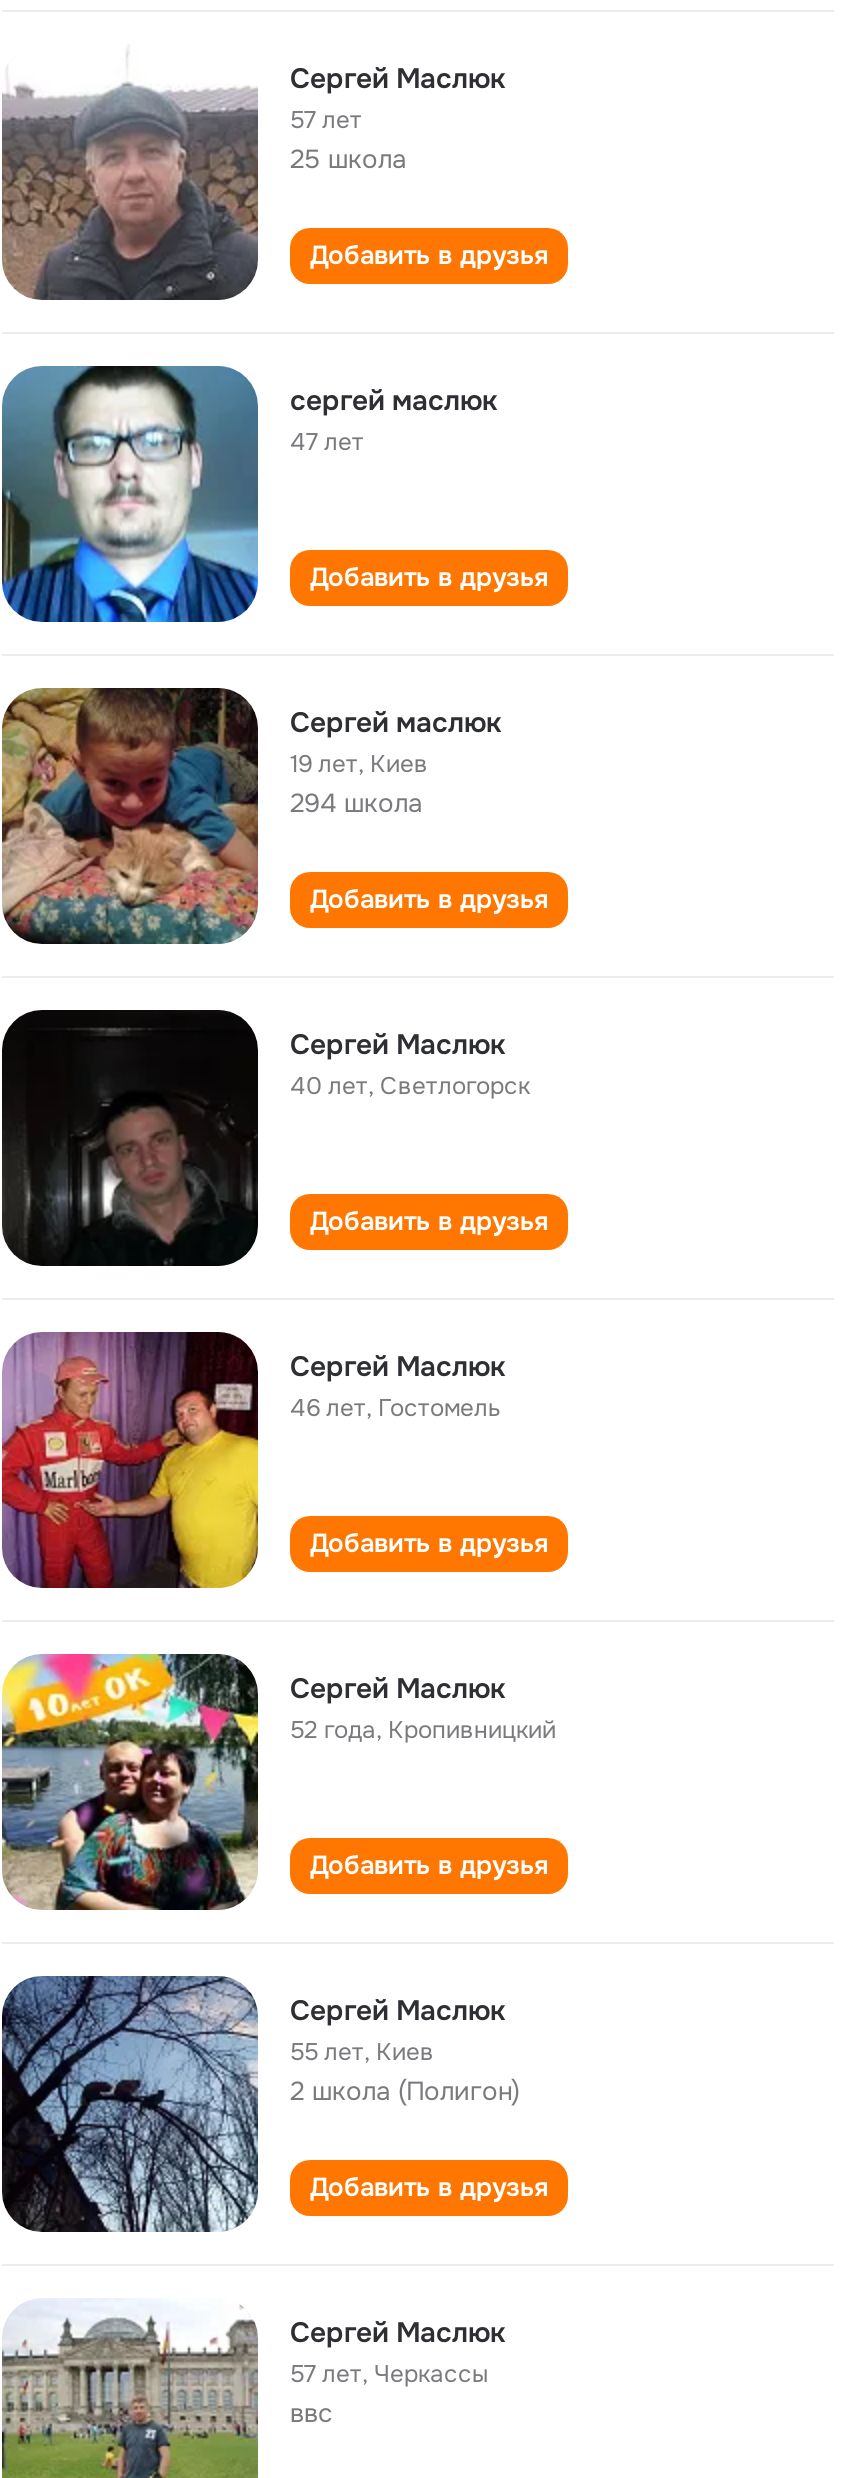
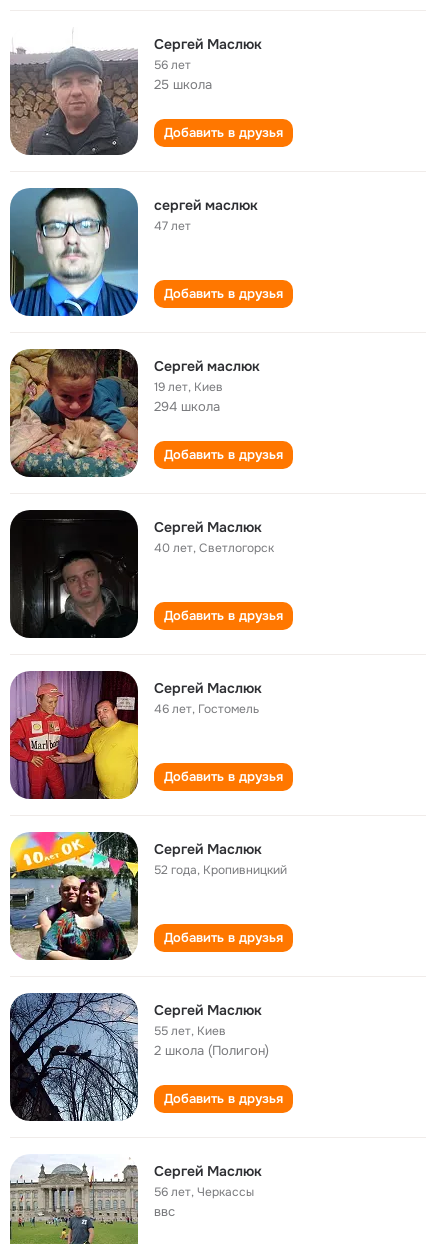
- 57 лет
+ 56 лет

- 57 лет, Черкассы
+ 56 лет, Черкассы
